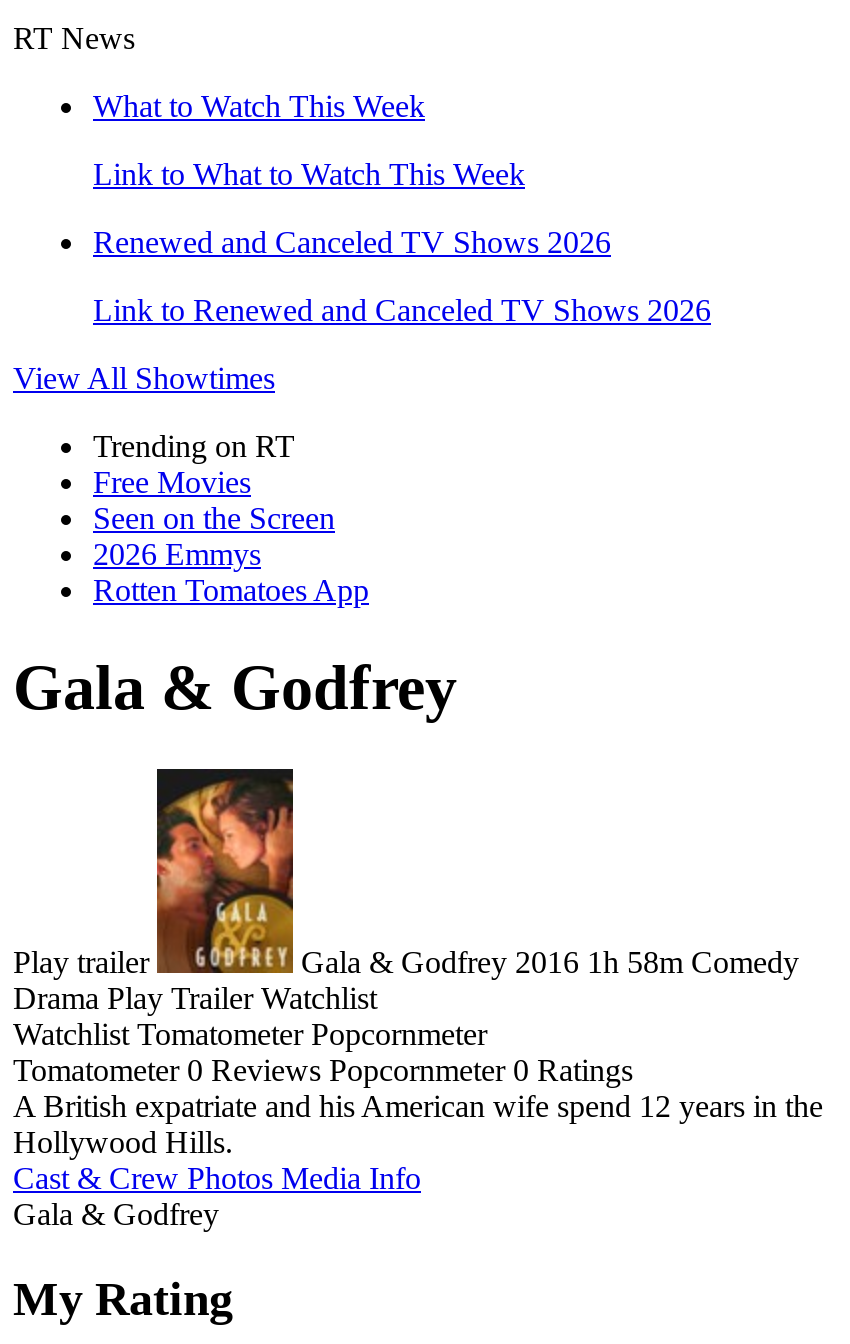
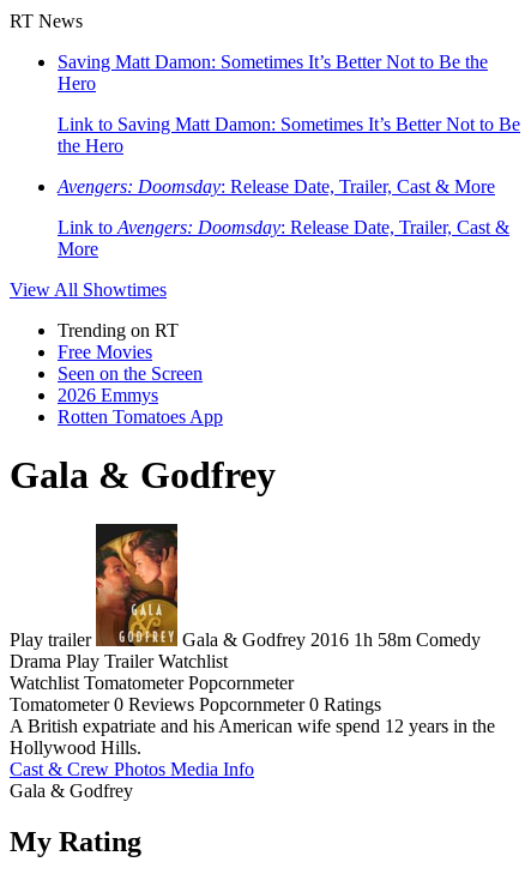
- What to Watch This Week
+ Saving Matt Damon: Sometimes It’s Better Not to Be the
+ Hero

- Link to What to Watch This Week
+ Link to Saving Matt Damon: Sometimes It’s Better Not to Be
+ the Hero

- Renewed and Canceled TV Shows 2026
+ Avengers: Doomsday: Release Date, Trailer, Cast & More

- Link to Renewed and Canceled TV Shows 2026
+ Link to Avengers: Doomsday: Release Date, Trailer, Cast &
+ More
